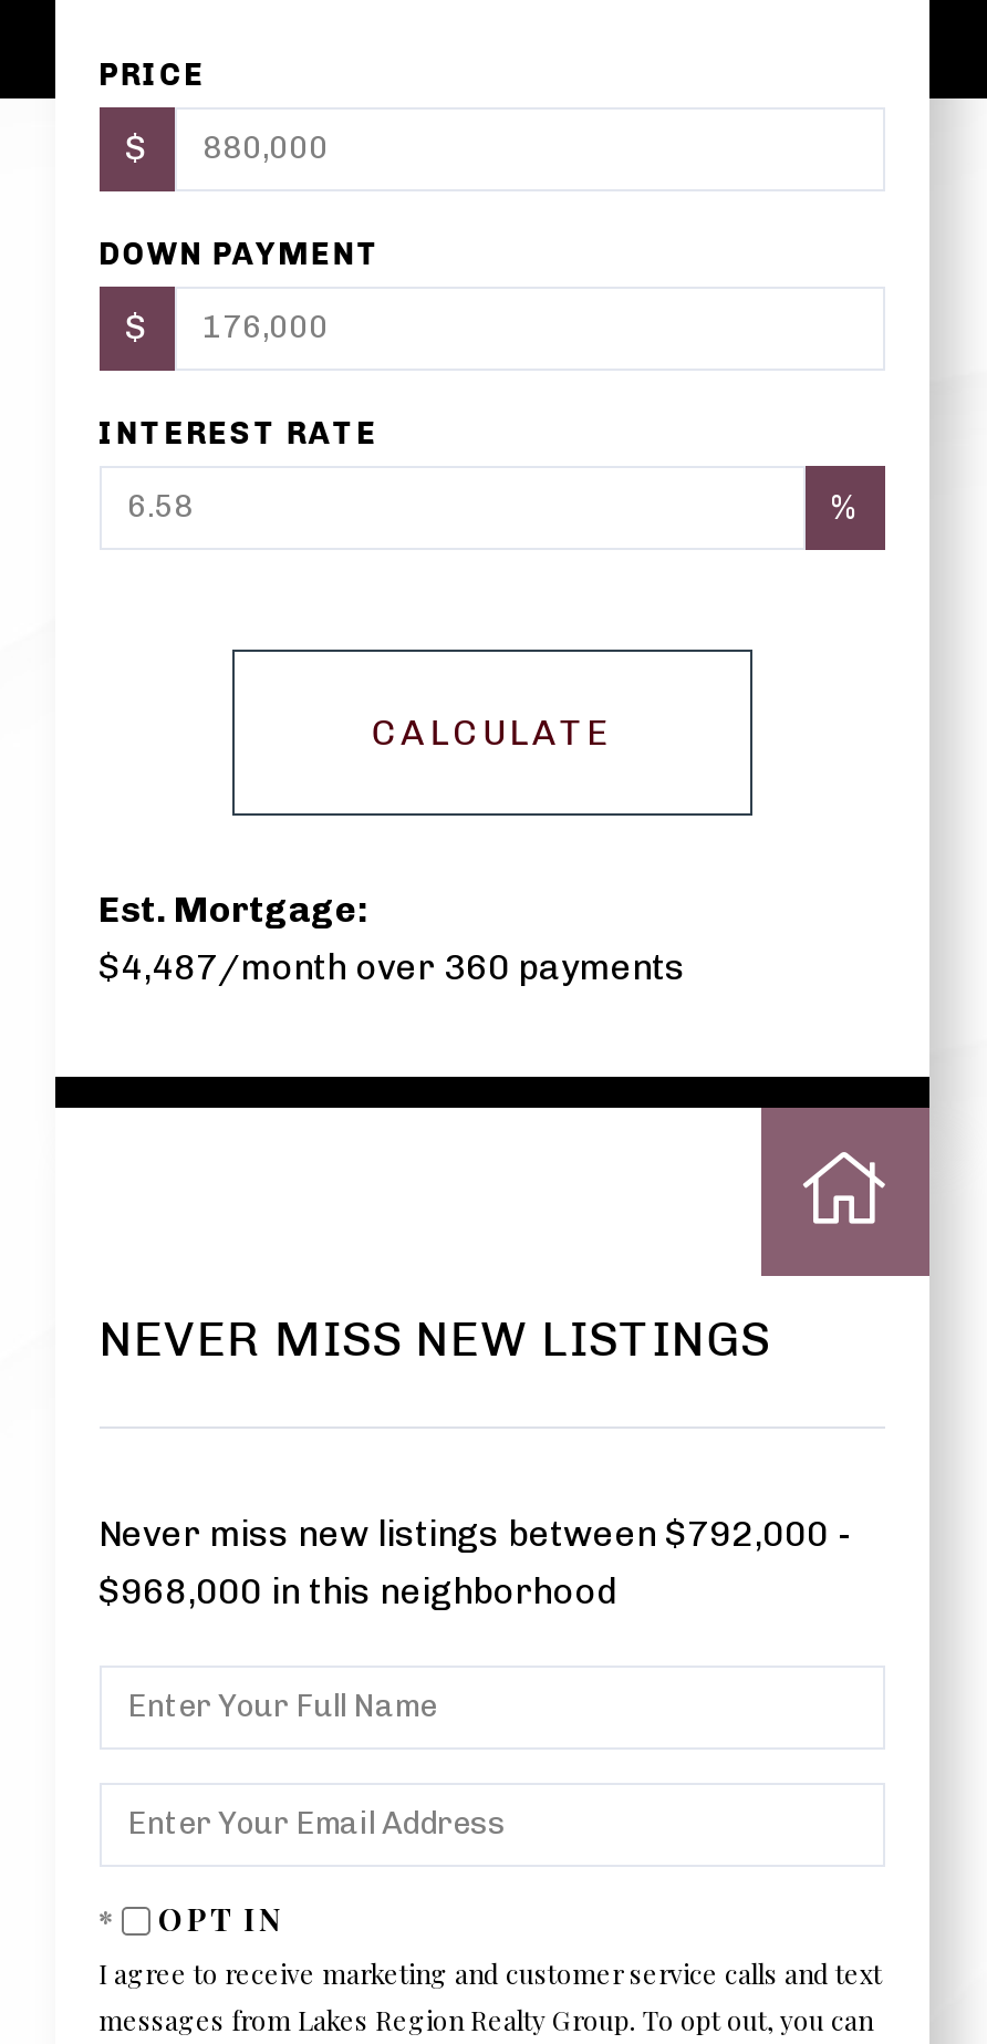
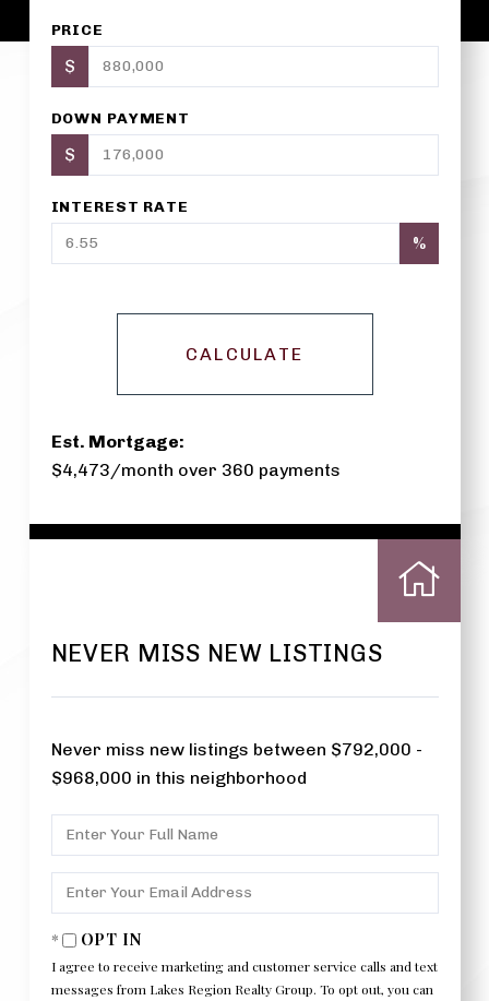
- $4,487/month over 360 payments
+ $4,473/month over 360 payments
